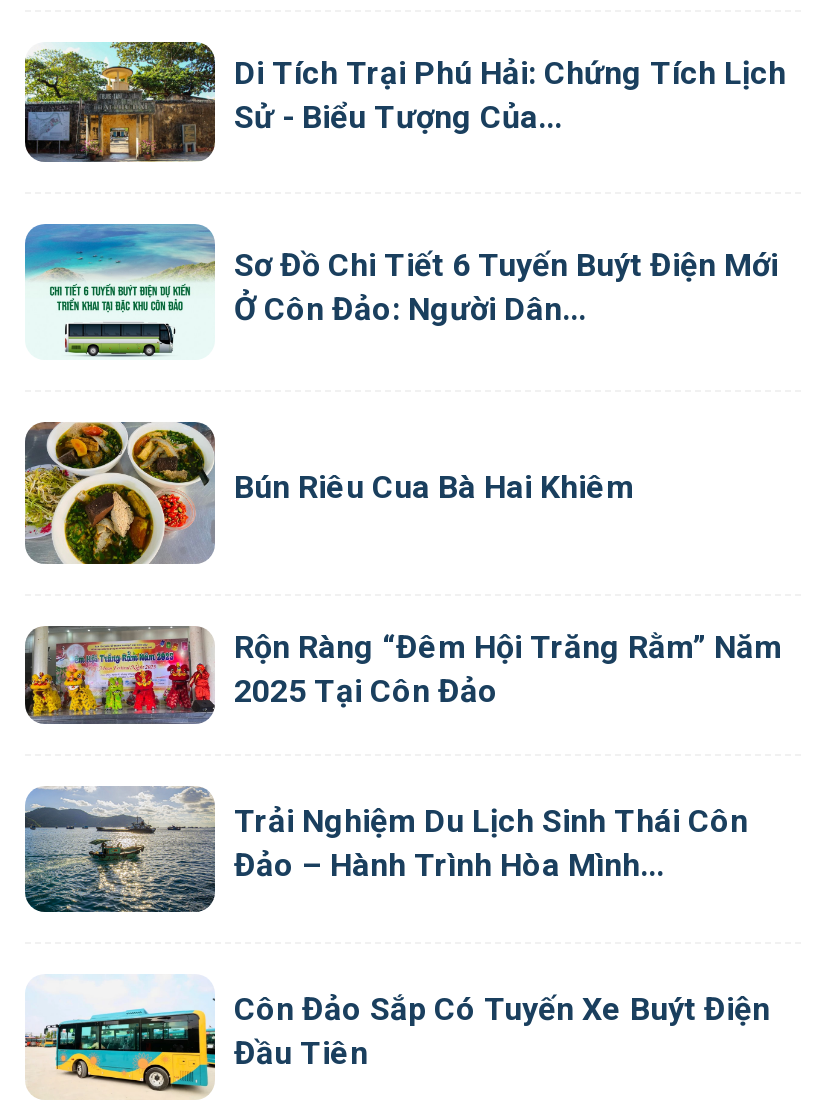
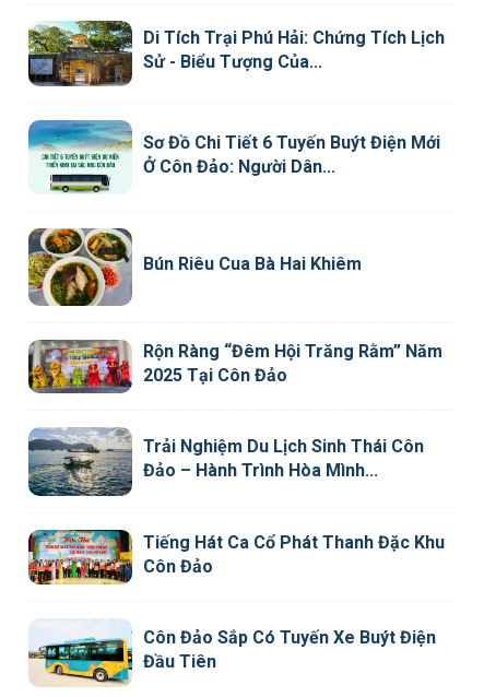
+ [image]
+ Tiếng Hát Ca Cổ Phát Thanh Đặc Khu
+ Côn Đảo
